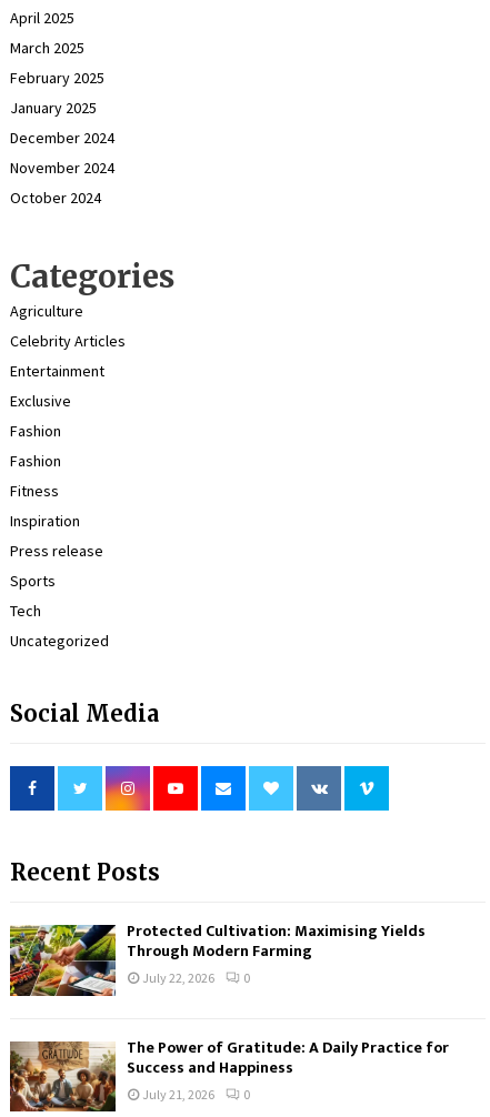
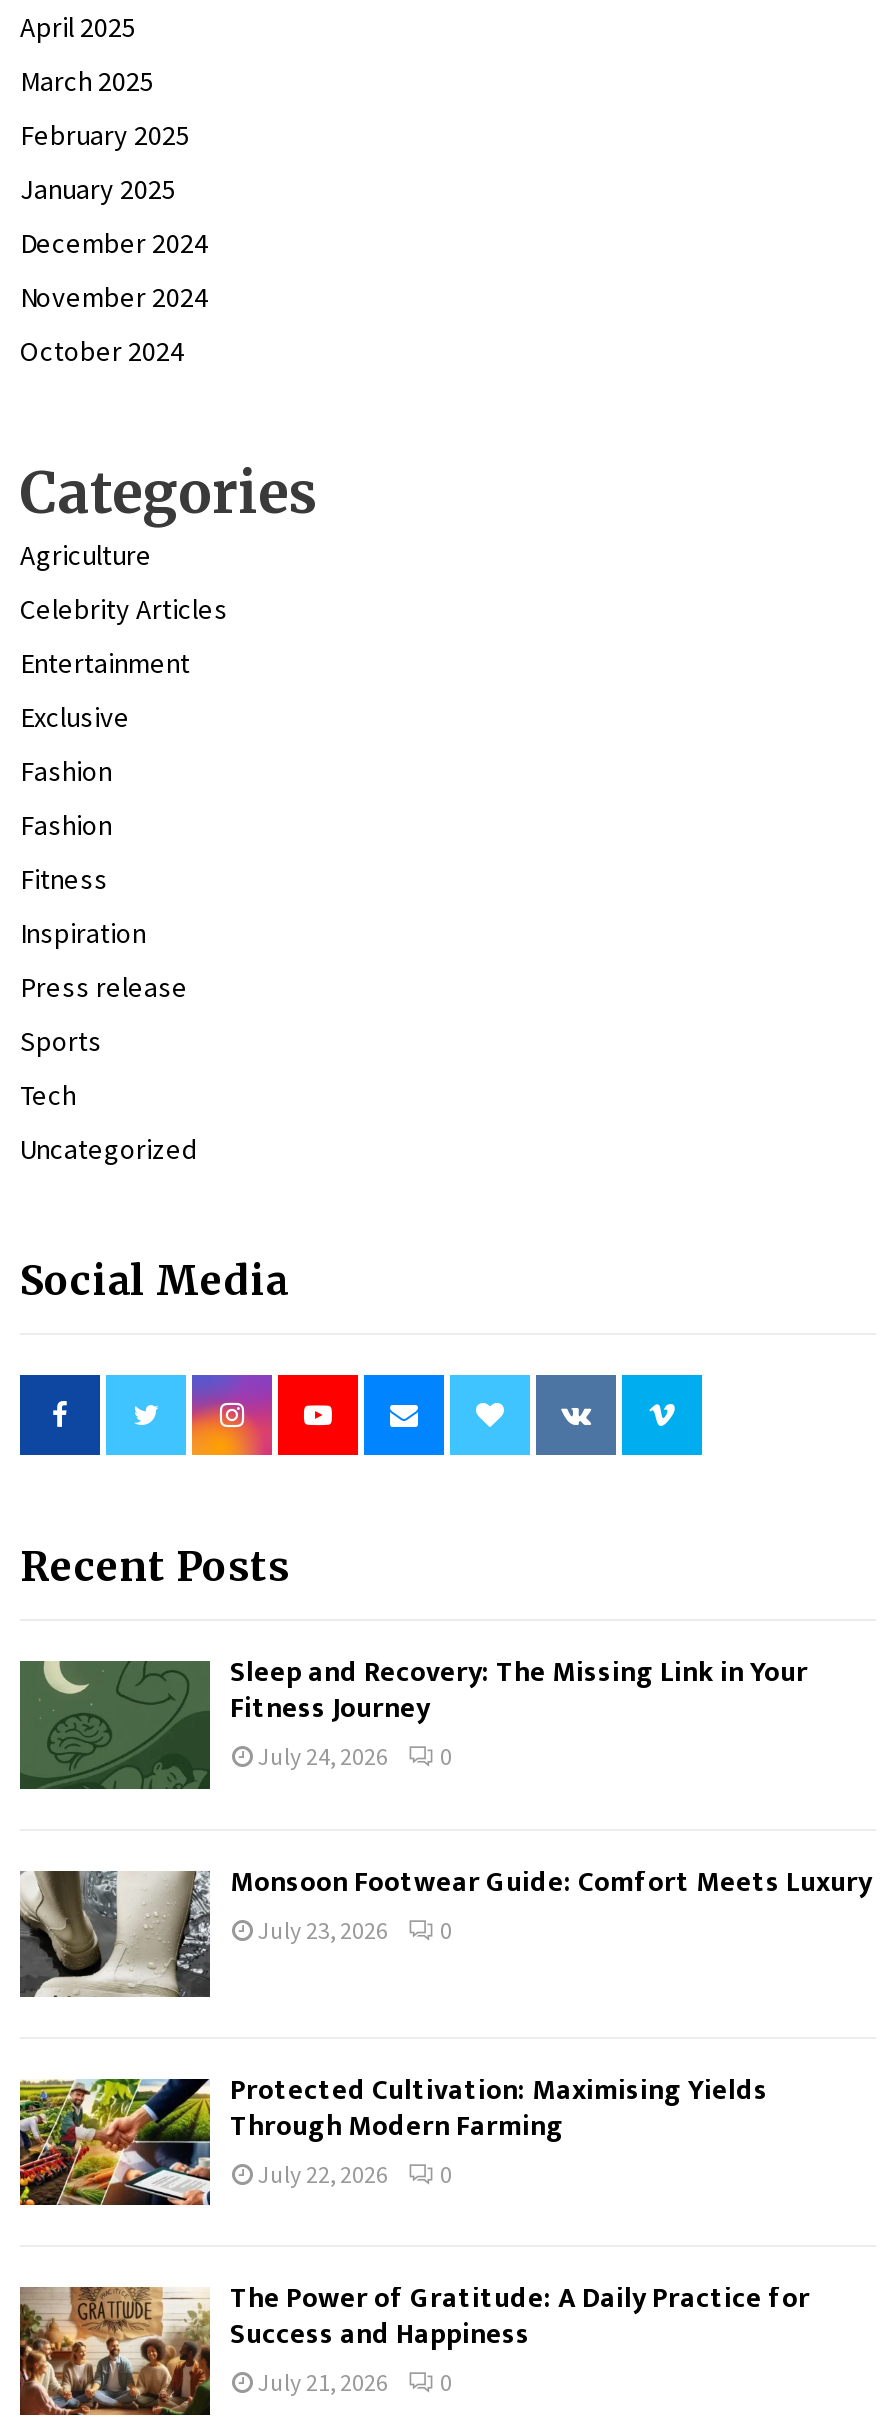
+ [image]
+ Sleep and Recovery: The Missing Link in Your
+ Fitness Journey
+ July 24, 2026
+ 0
+ Monsoon Footwear Guide: Comfort Meets Luxury
+ July 23, 2026
+ 0

+ [image]
